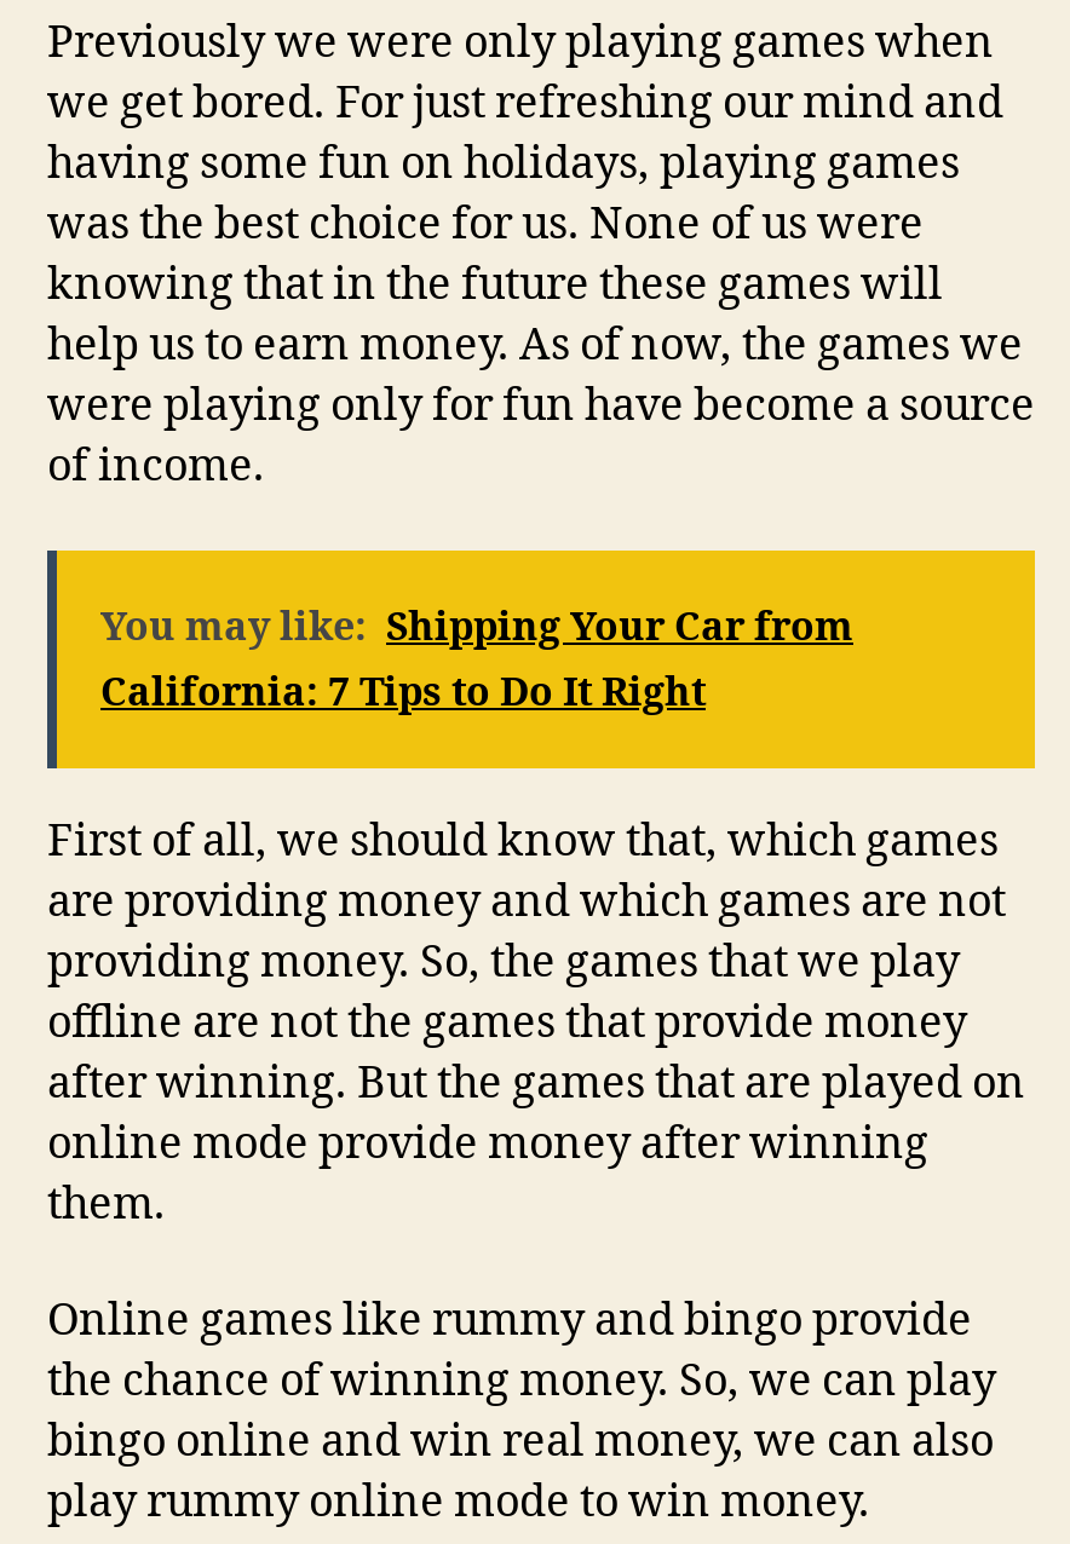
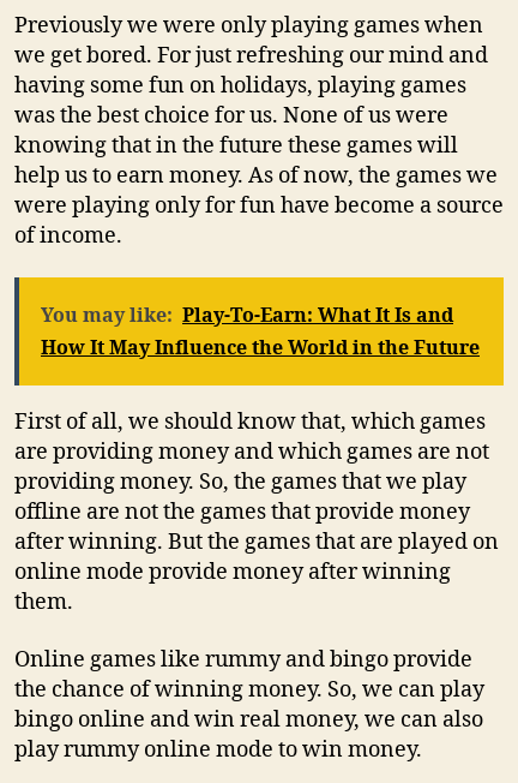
- You may like: Shipping Your Car from
- California: 7 Tips to Do It Right
+ You may like: Play-To-Earn: What It Is and
+ How It May Influence the World in the Future
